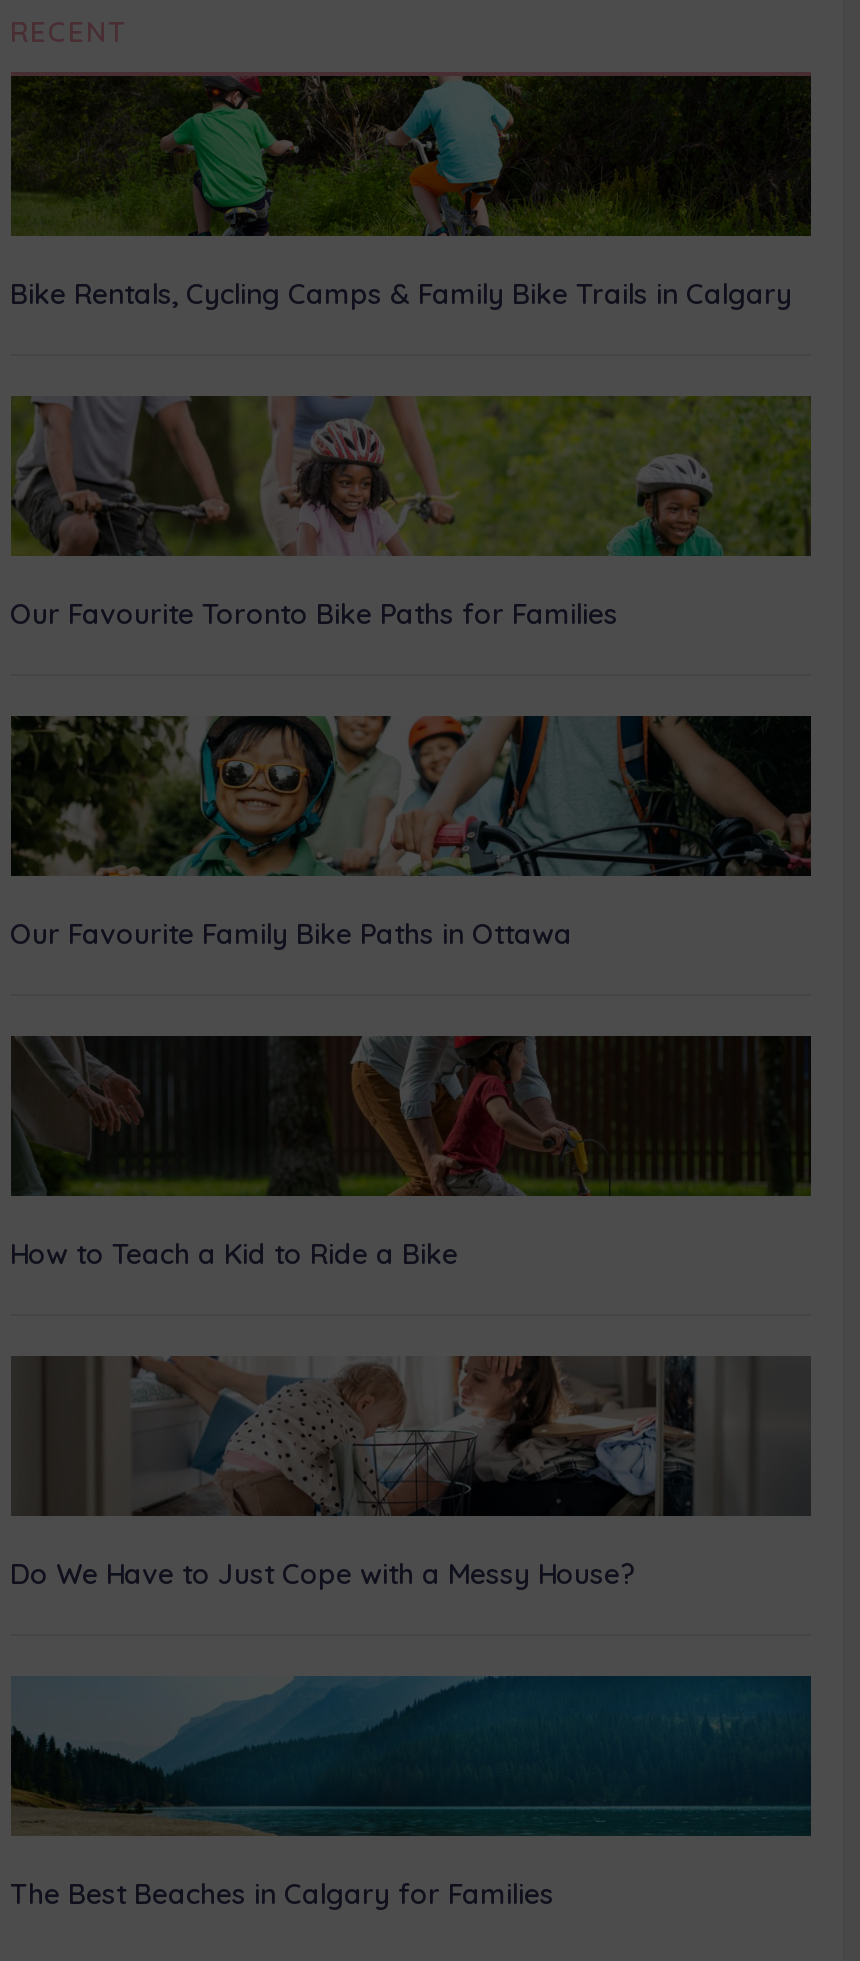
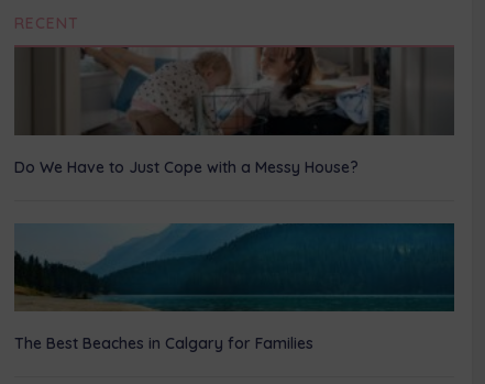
- [image]
- Bike Rentals, Cycling Camps & Family Bike Trails in Calgary

- [image]
- Our Favourite Toronto Bike Paths for Families

- [image]
- Our Favourite Family Bike Paths in Ottawa

- [image]
- How to Teach a Kid to Ride a Bike
